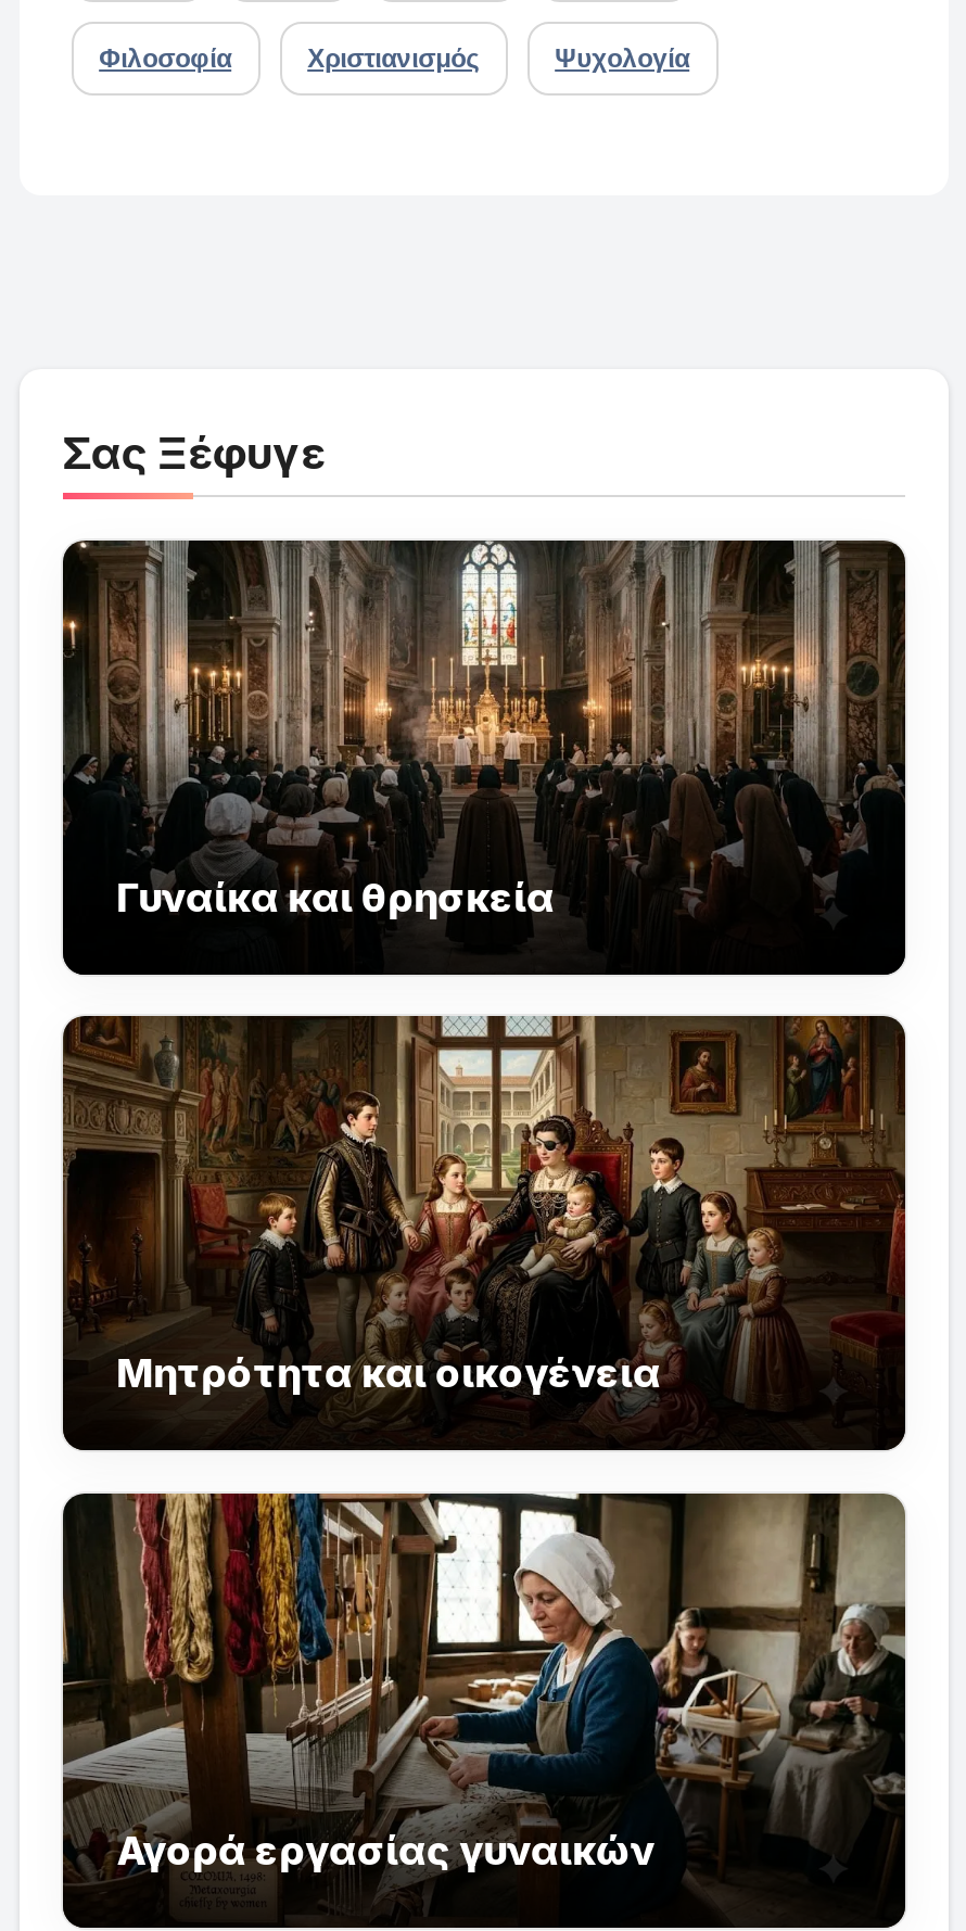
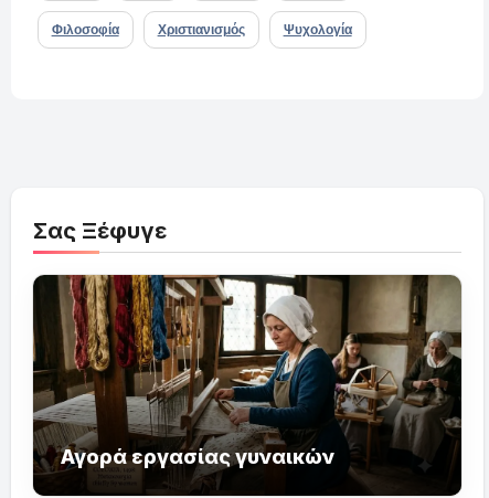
- [image]
- Γυναίκα και θρησκεία

- [image]
- Μητρότητα και οικογένεια
